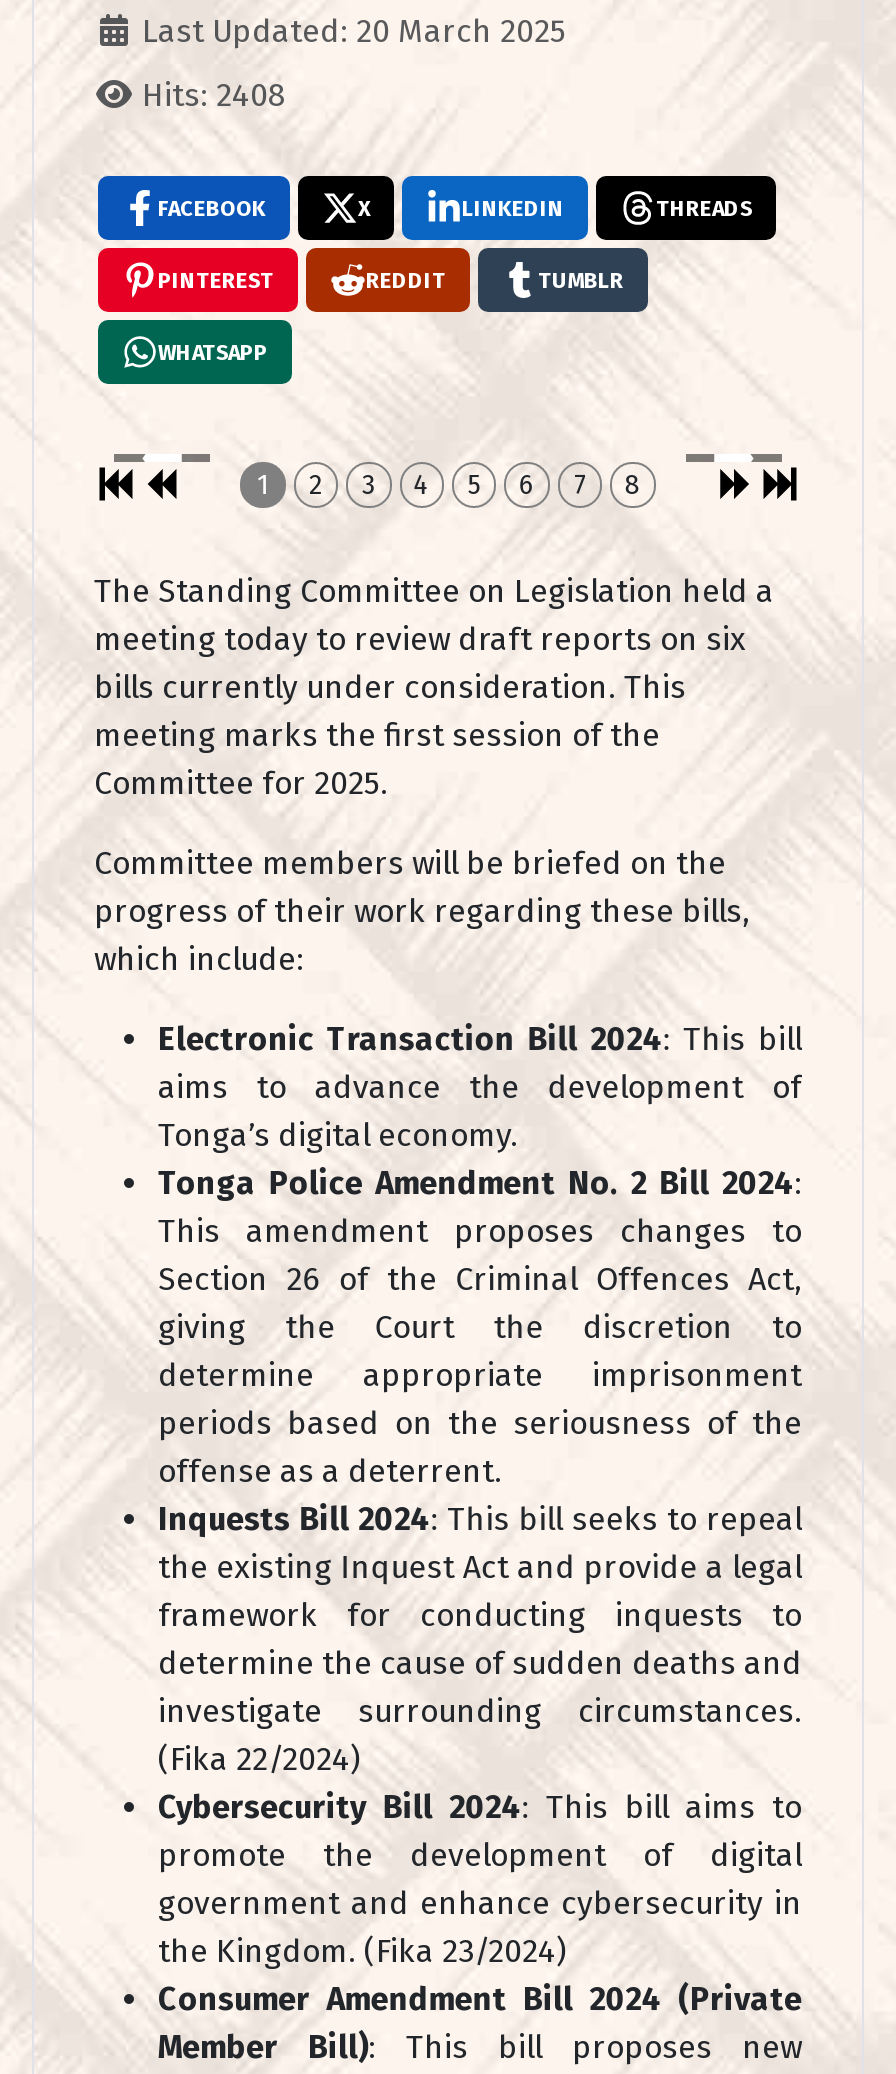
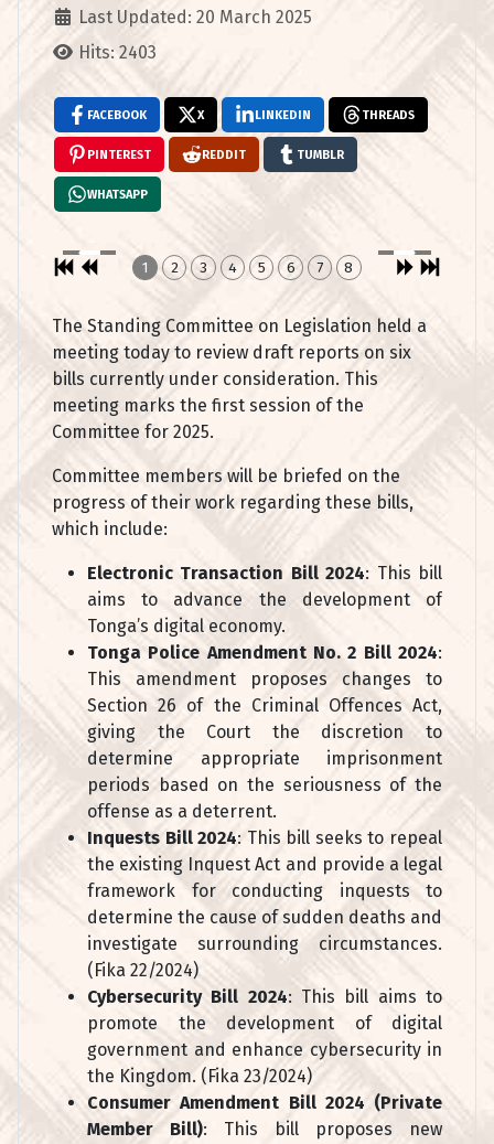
- Hits: 2408
+ Hits: 2403
